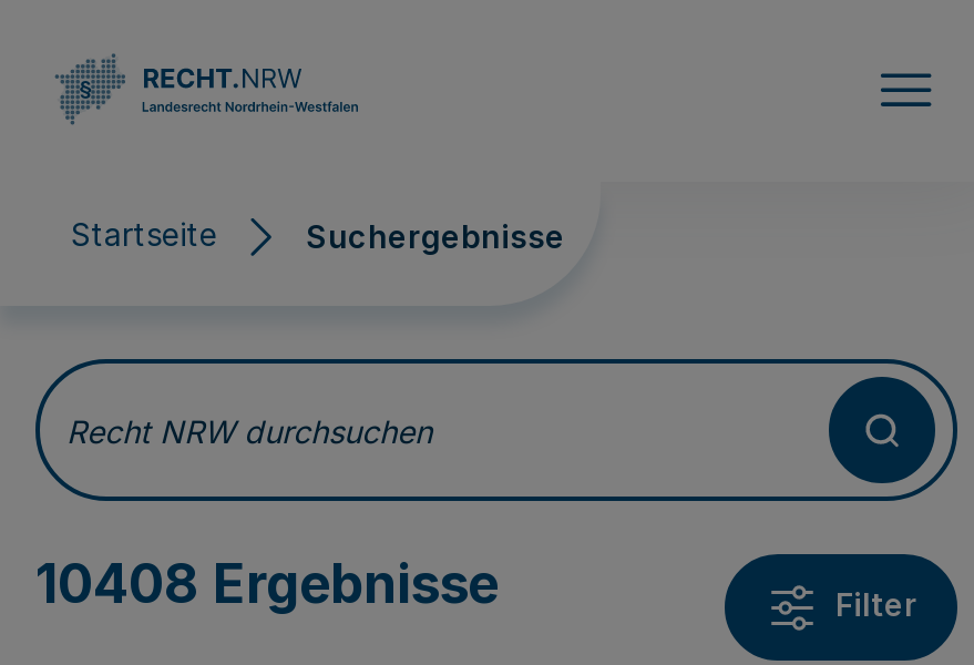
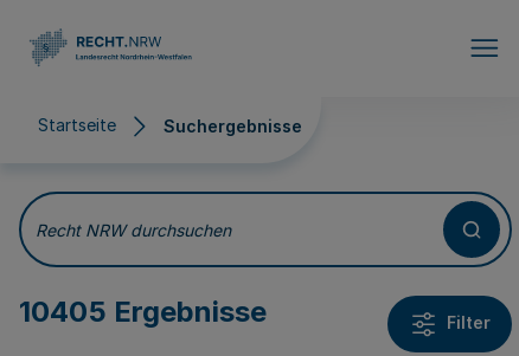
- 10408 Ergebnisse
+ 10405 Ergebnisse
